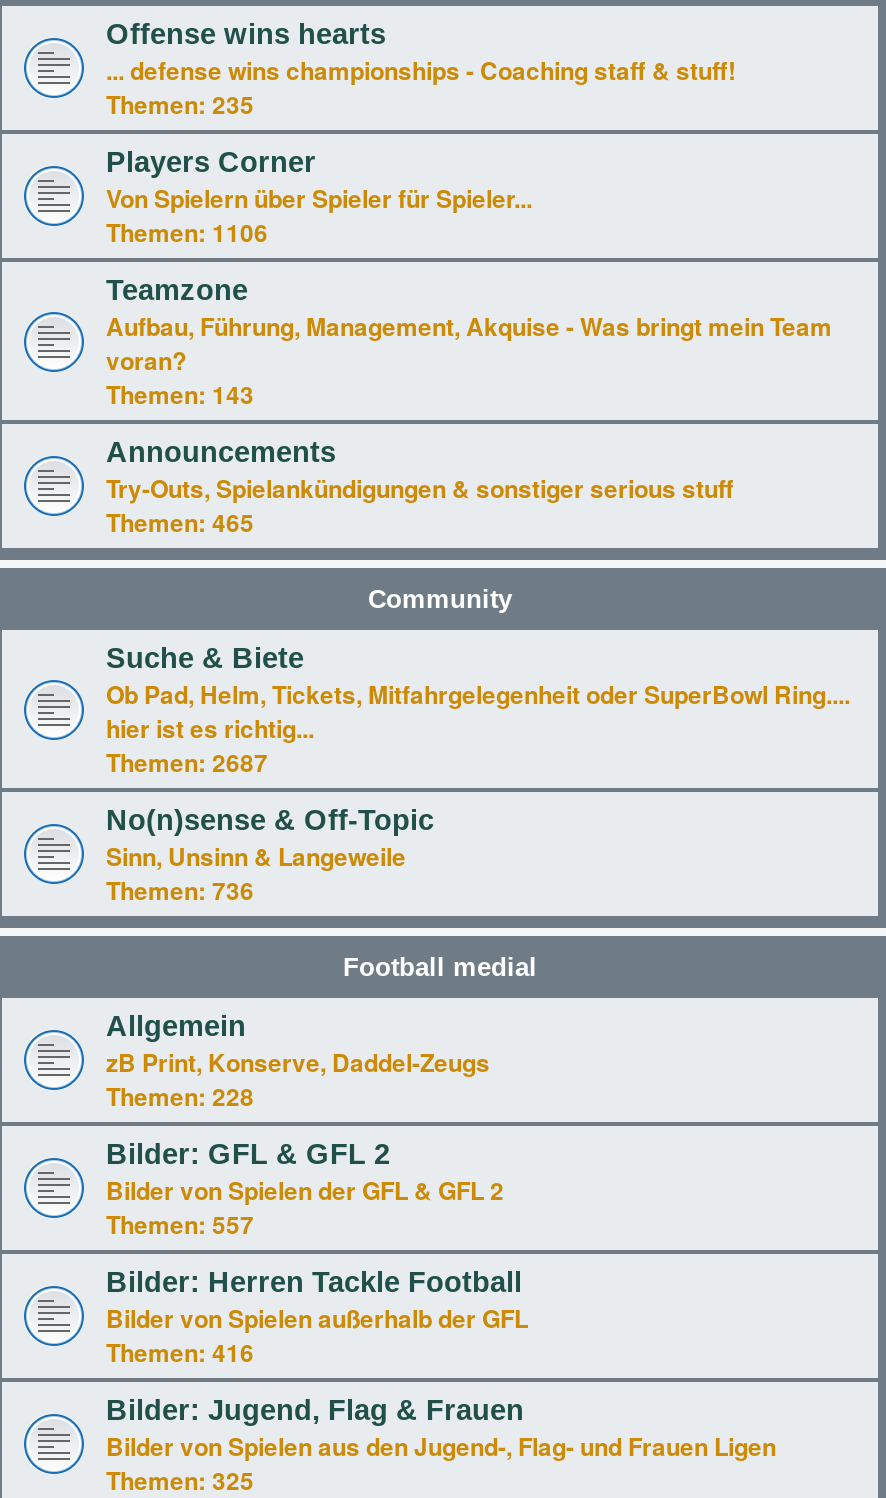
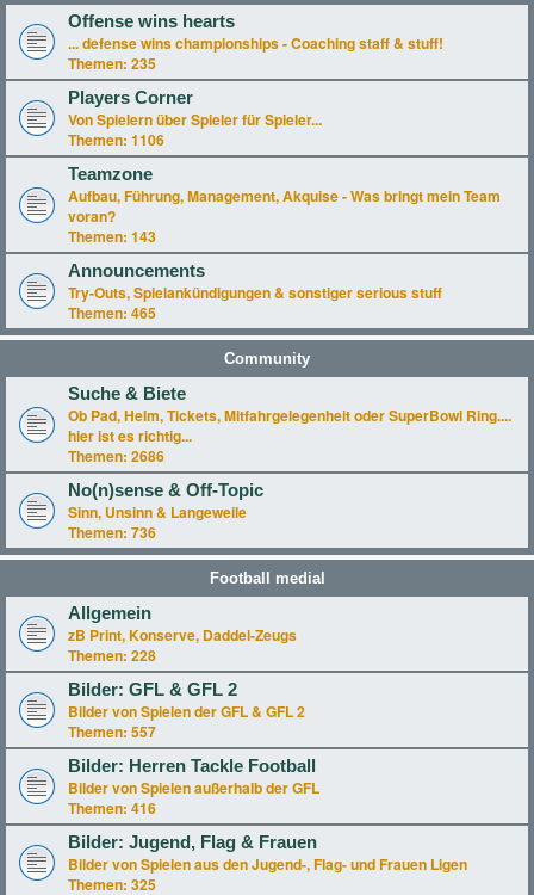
- Themen: 2687
+ Themen: 2686
